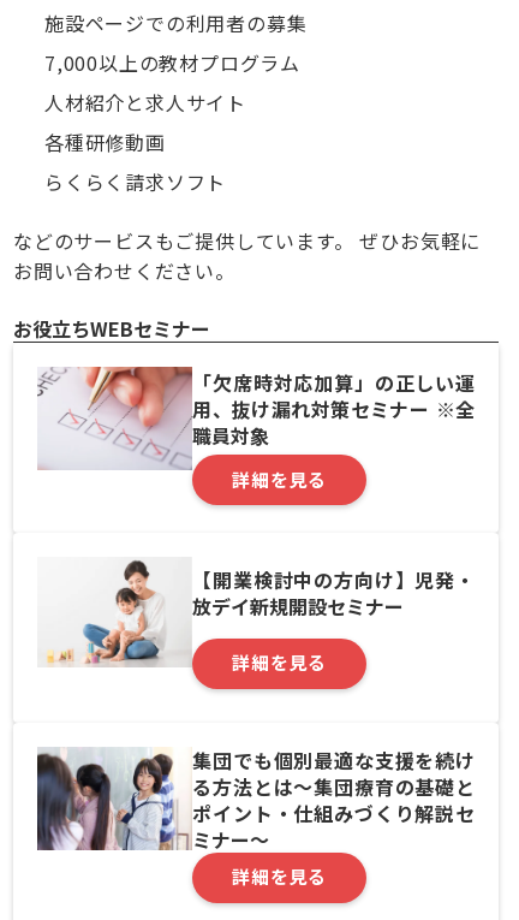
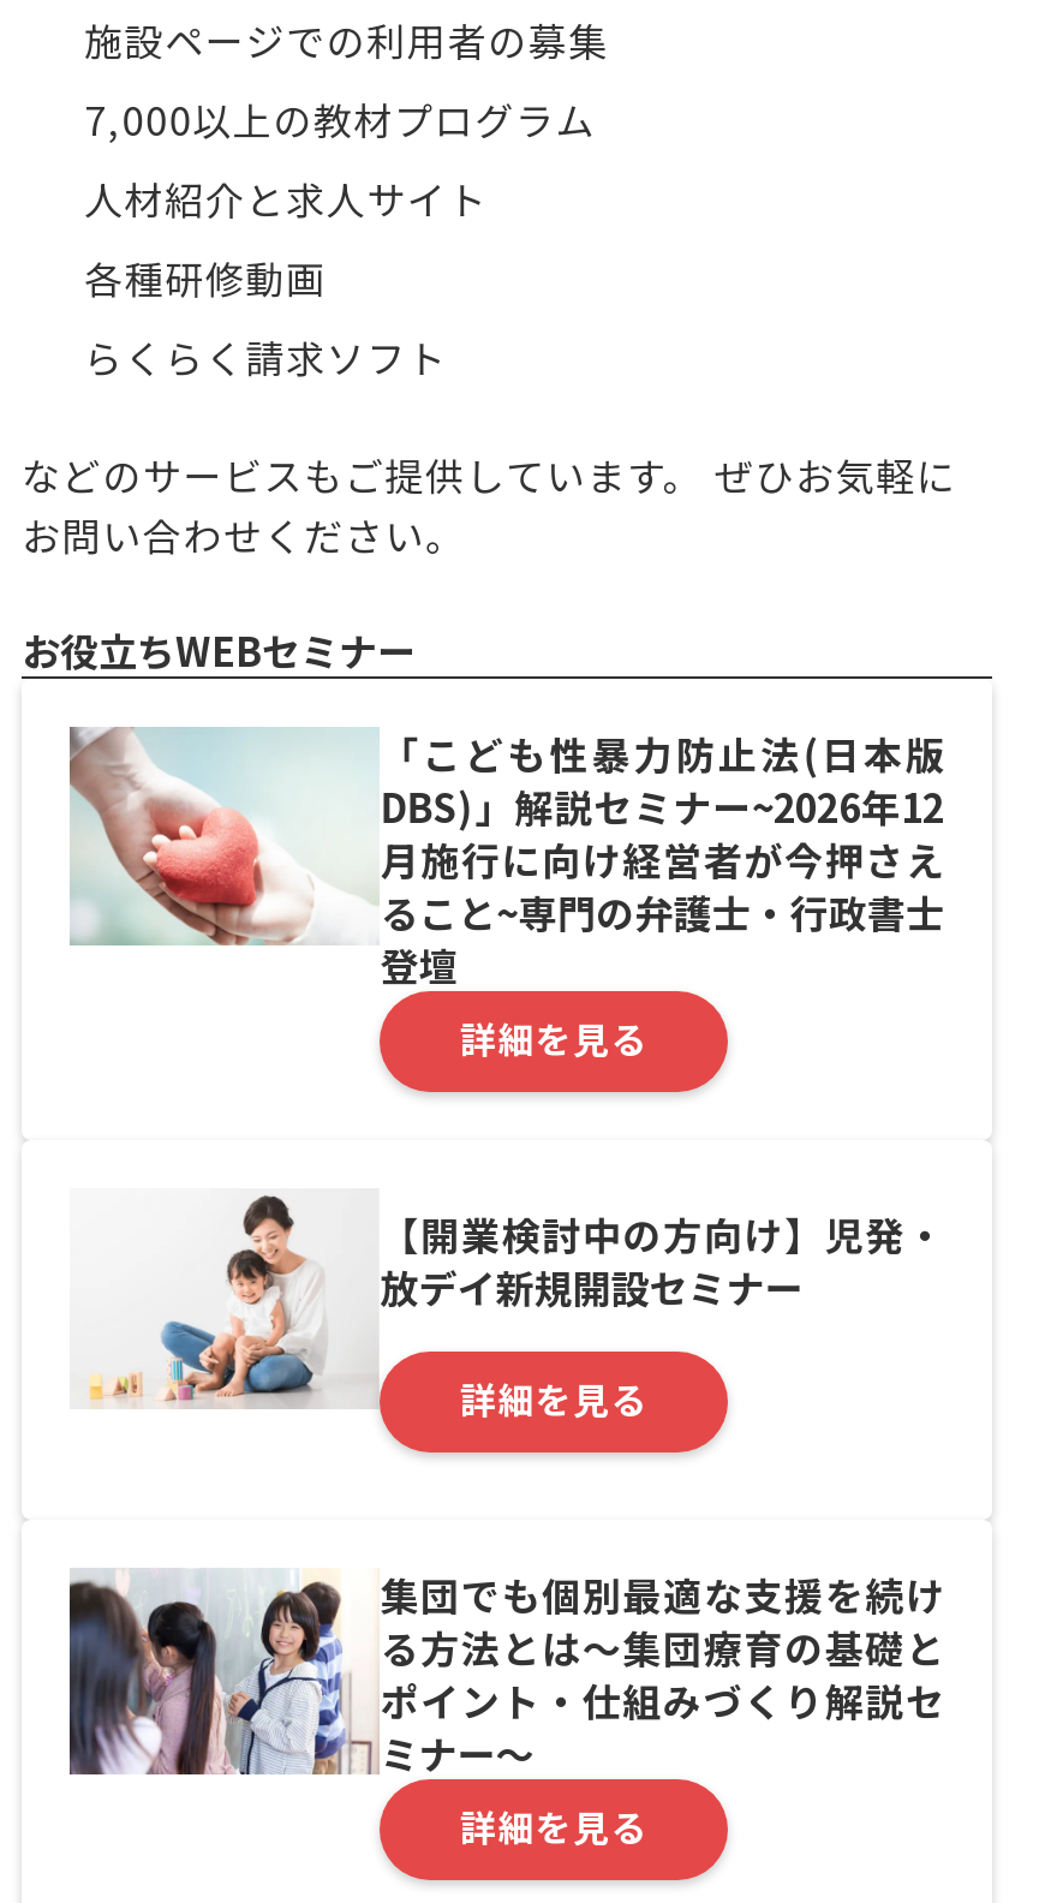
- [image]
- 「欠席時対応加算」の正しい運
- 用、抜け漏れ対策セミナー ※全
- 職員対象
+ [image]
+ 「こども性暴力防止法(日本版
+ DBS)」解説セミナー~2026年12
+ 月施行に向け経営者が今押さえ
+ ること~専門の弁護士・行政書士
+ 登壇
